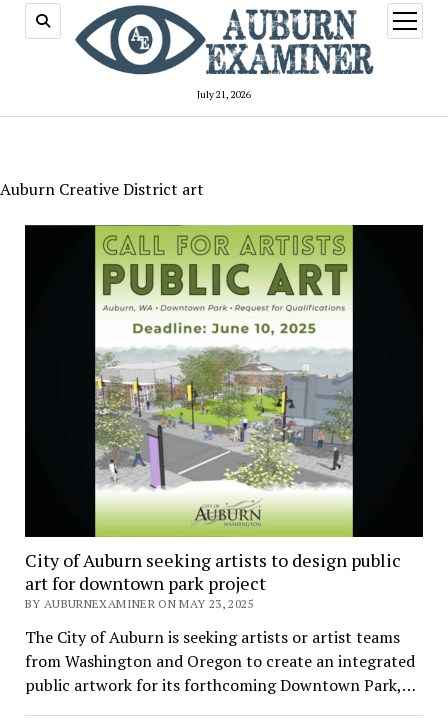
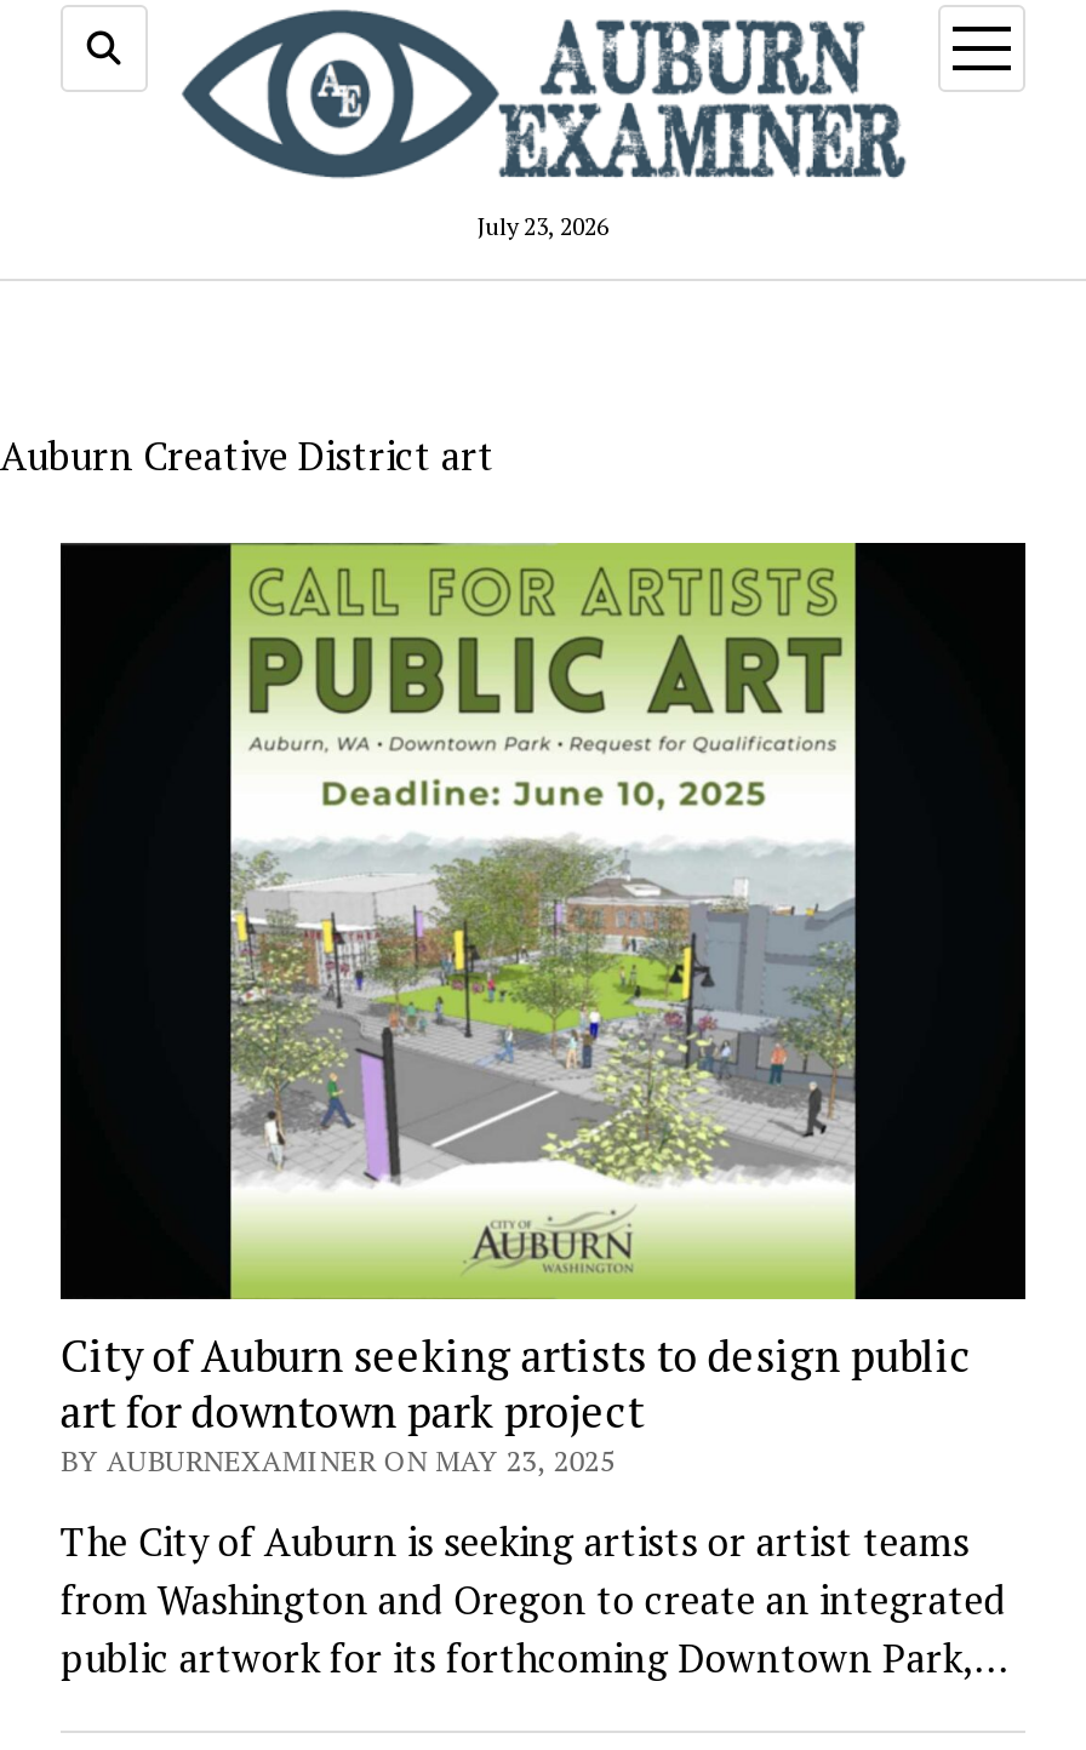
- July 21, 2026
+ July 23, 2026
